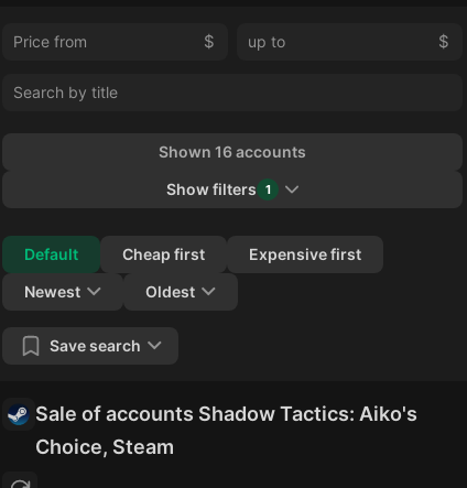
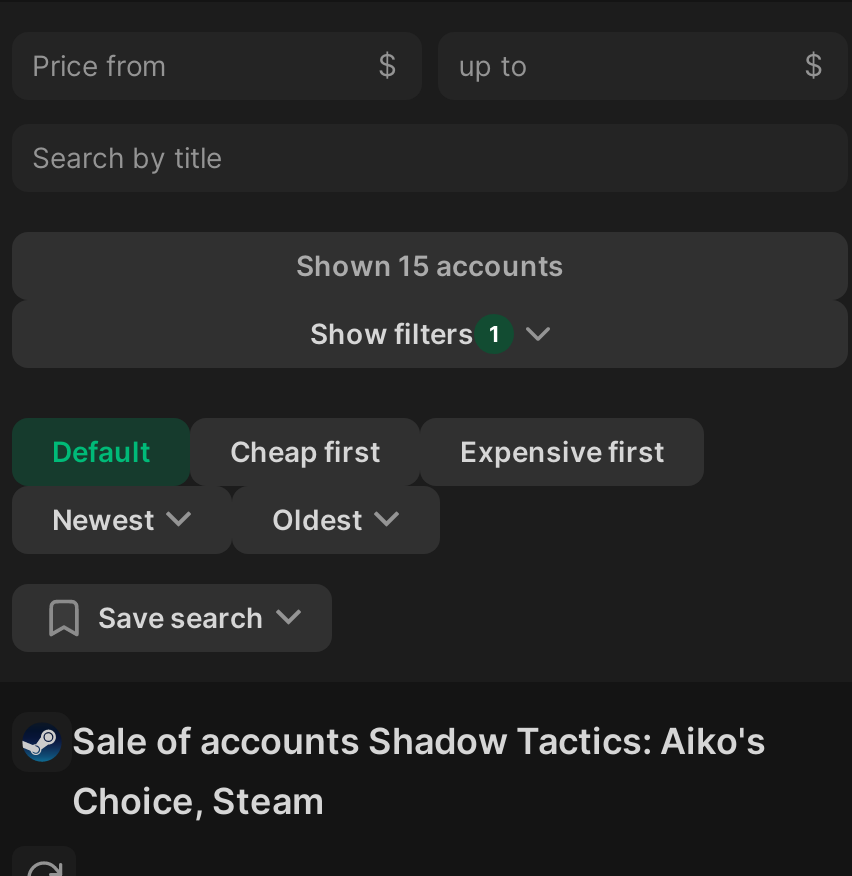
- Shown 16 accounts
+ Shown 15 accounts
